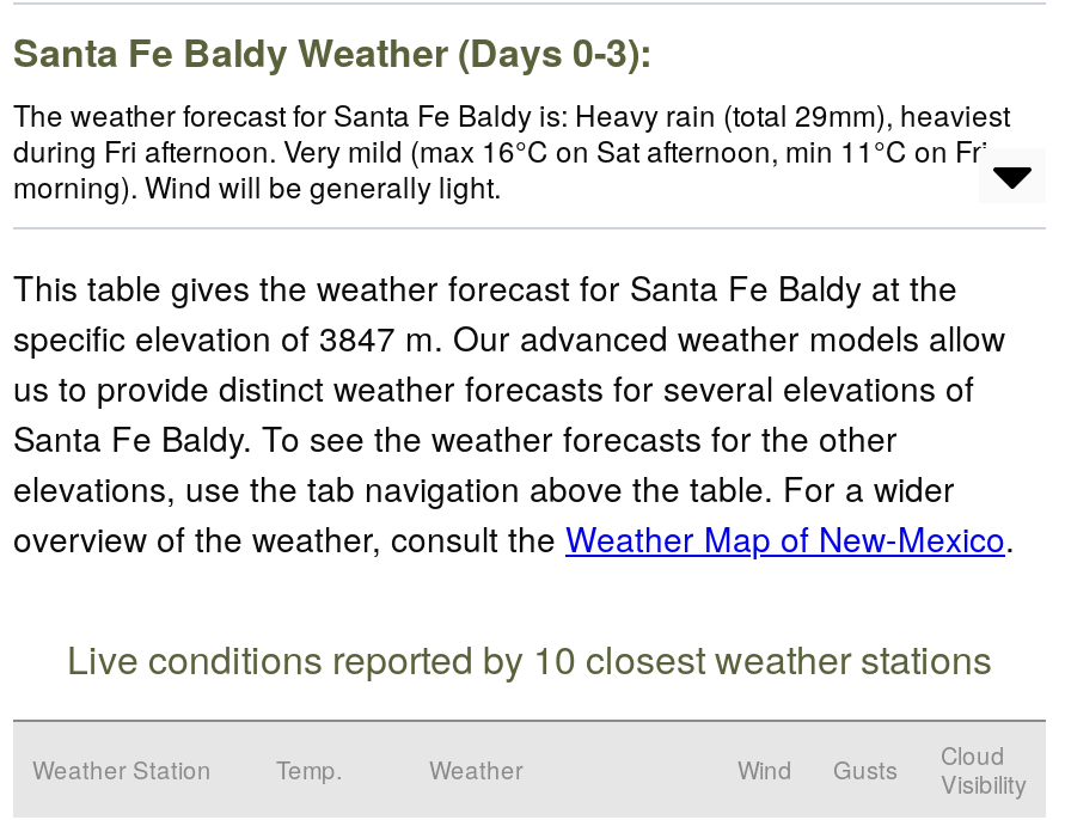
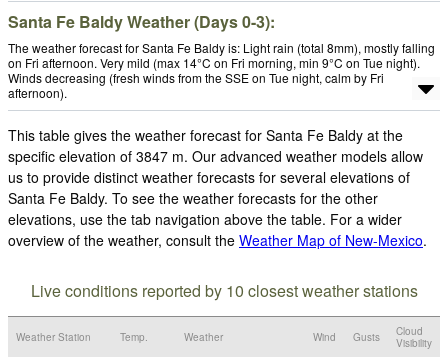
- The weather forecast for Santa Fe Baldy is: Heavy rain (total 29mm), heaviest
- during Fri afternoon. Very mild (max 16°C on Sat afternoon, min 11°C on Fri
- morning). Wind will be generally light.
+ The weather forecast for Santa Fe Baldy is: Light rain (total 8mm), mostly falling
+ on Fri afternoon. Very mild (max 14°C on Fri morning, min 9°C on Tue night).
+ Winds decreasing (fresh winds from the SSE on Tue night, calm by Fri
+ afternoon).
